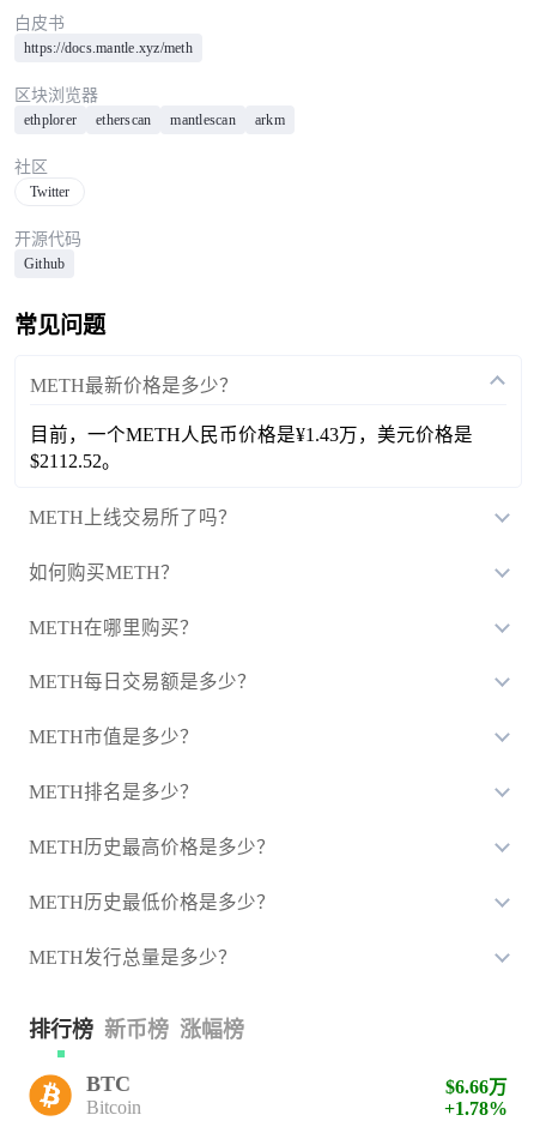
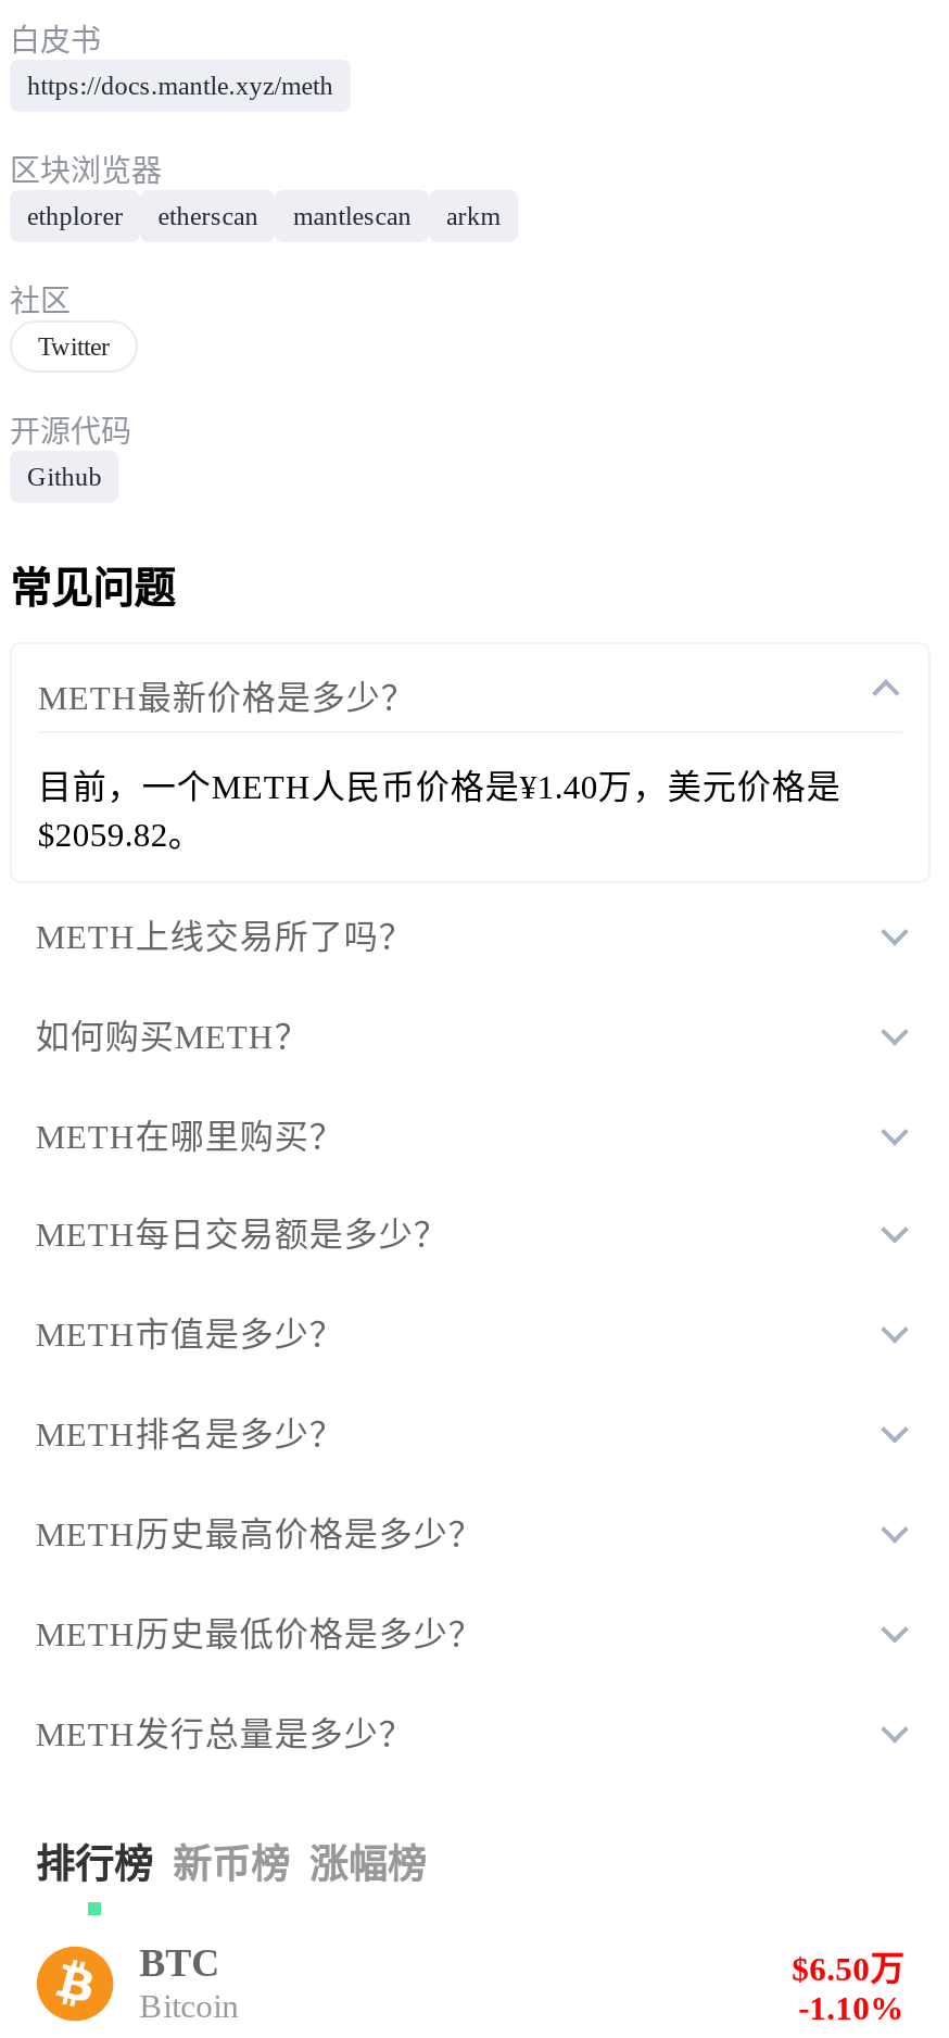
- 目前，一个METH人民币价格是¥1.43万，美元价格是
+ 目前，一个METH人民币价格是¥1.40万，美元价格是

- $2112.52。
+ $2059.82。

- $6.66万
+ $6.50万

- +1.78%
+ -1.10%
